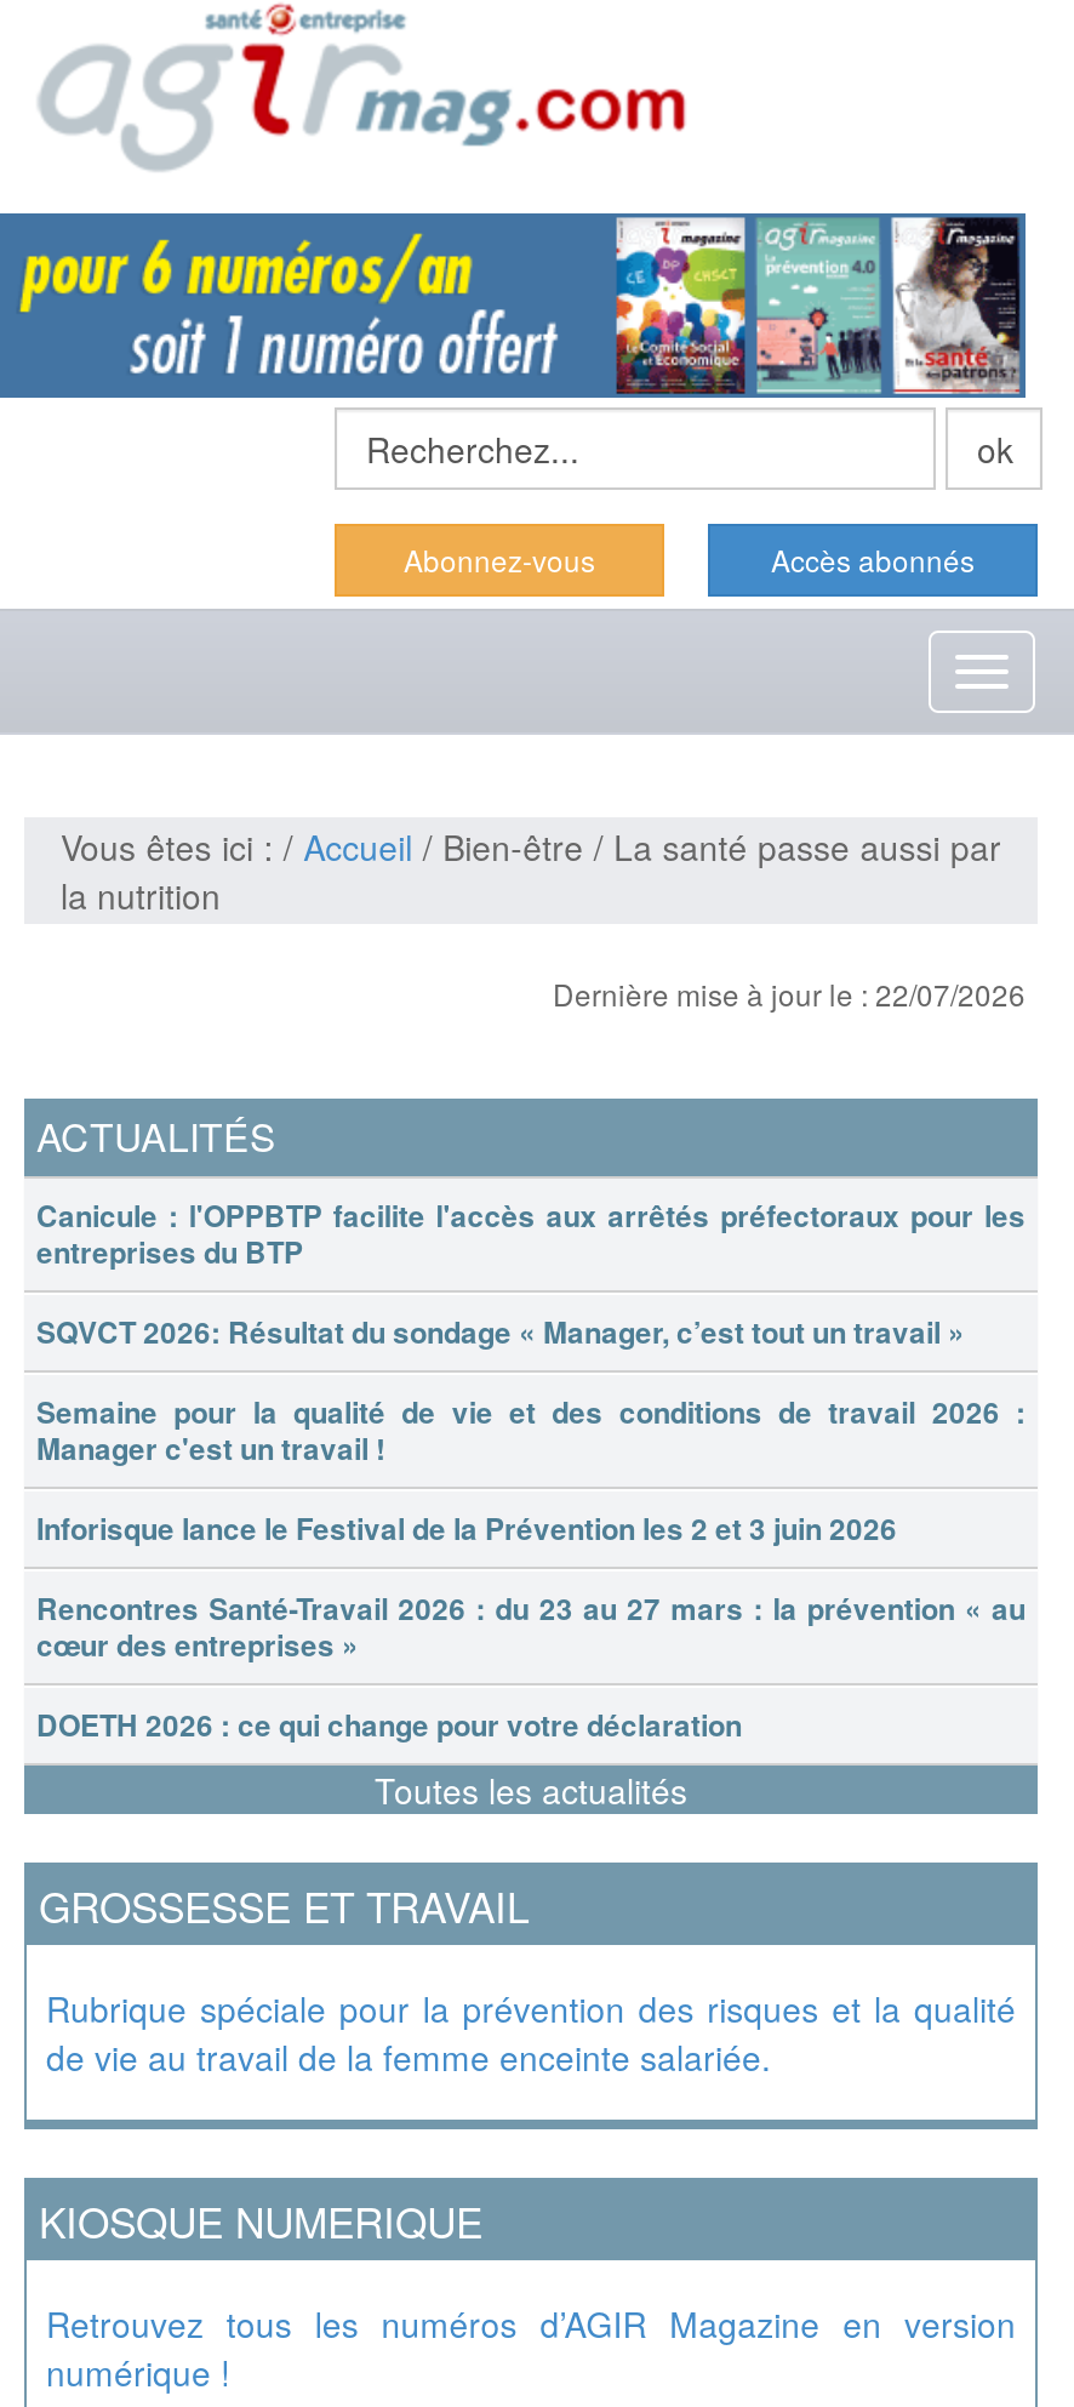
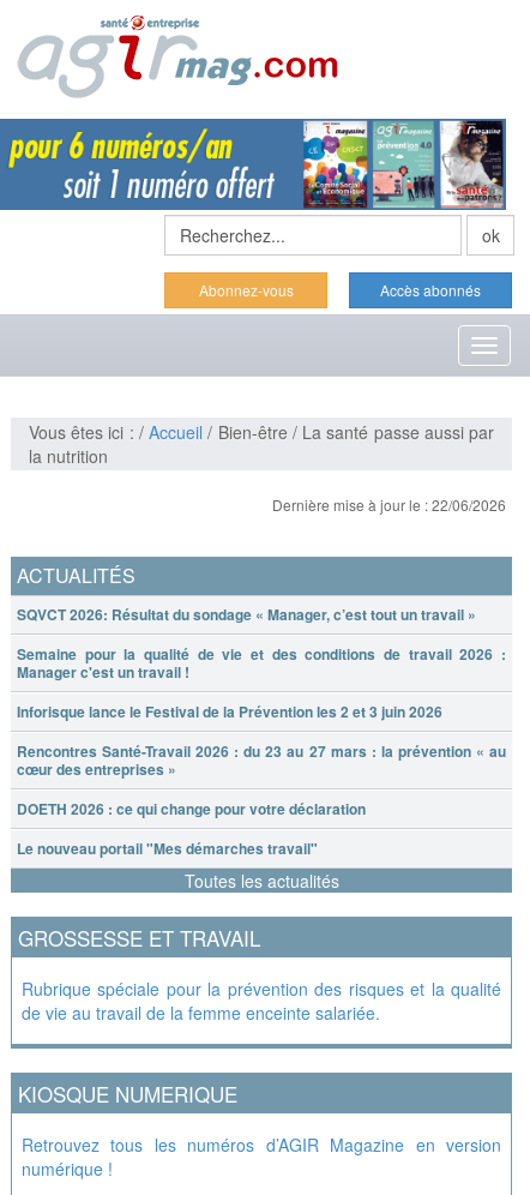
- Dernière mise à jour le : 22/07/2026
+ Dernière mise à jour le : 22/06/2026

- Canicule : l'OPPBTP facilite l'accès aux arrêtés préfectoraux pour les
- entreprises du BTP

moved up: SQVCT 2026: Résultat du sondage « Manager, c’est tout un travail » | Semaine pour la qualité de vie et des conditions de travail 2026 : | Manager c'est un travail ! | Inforisque lance le Festival de la Prévention les 2 et 3 juin 2026 | Rencontres Santé-Travail 2026 : du 23 au 27 mars : la prévention « au | cœur des entreprises » | DOETH 2026 : ce qui change pour votre déclaration

+ Le nouveau portail "Mes démarches travail"
